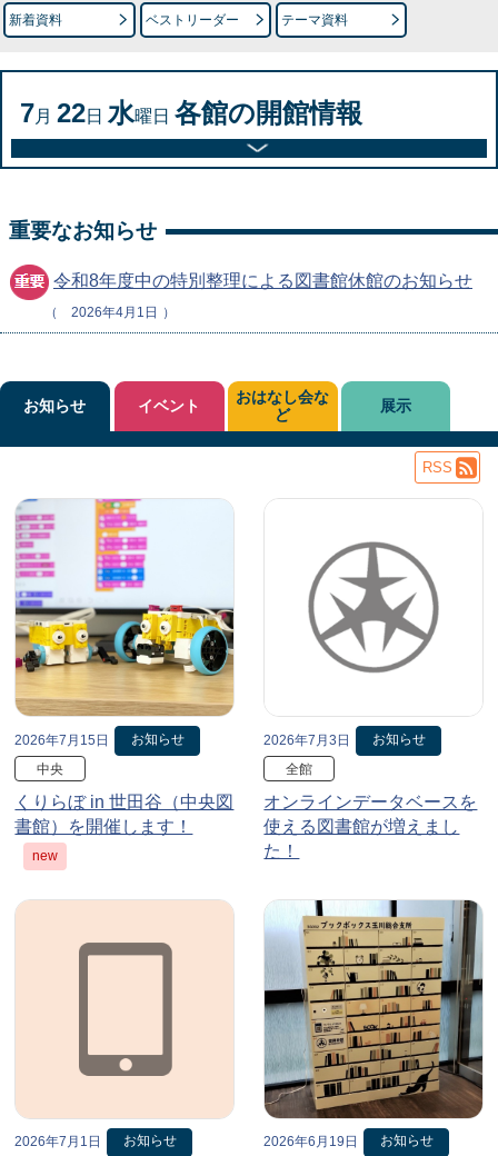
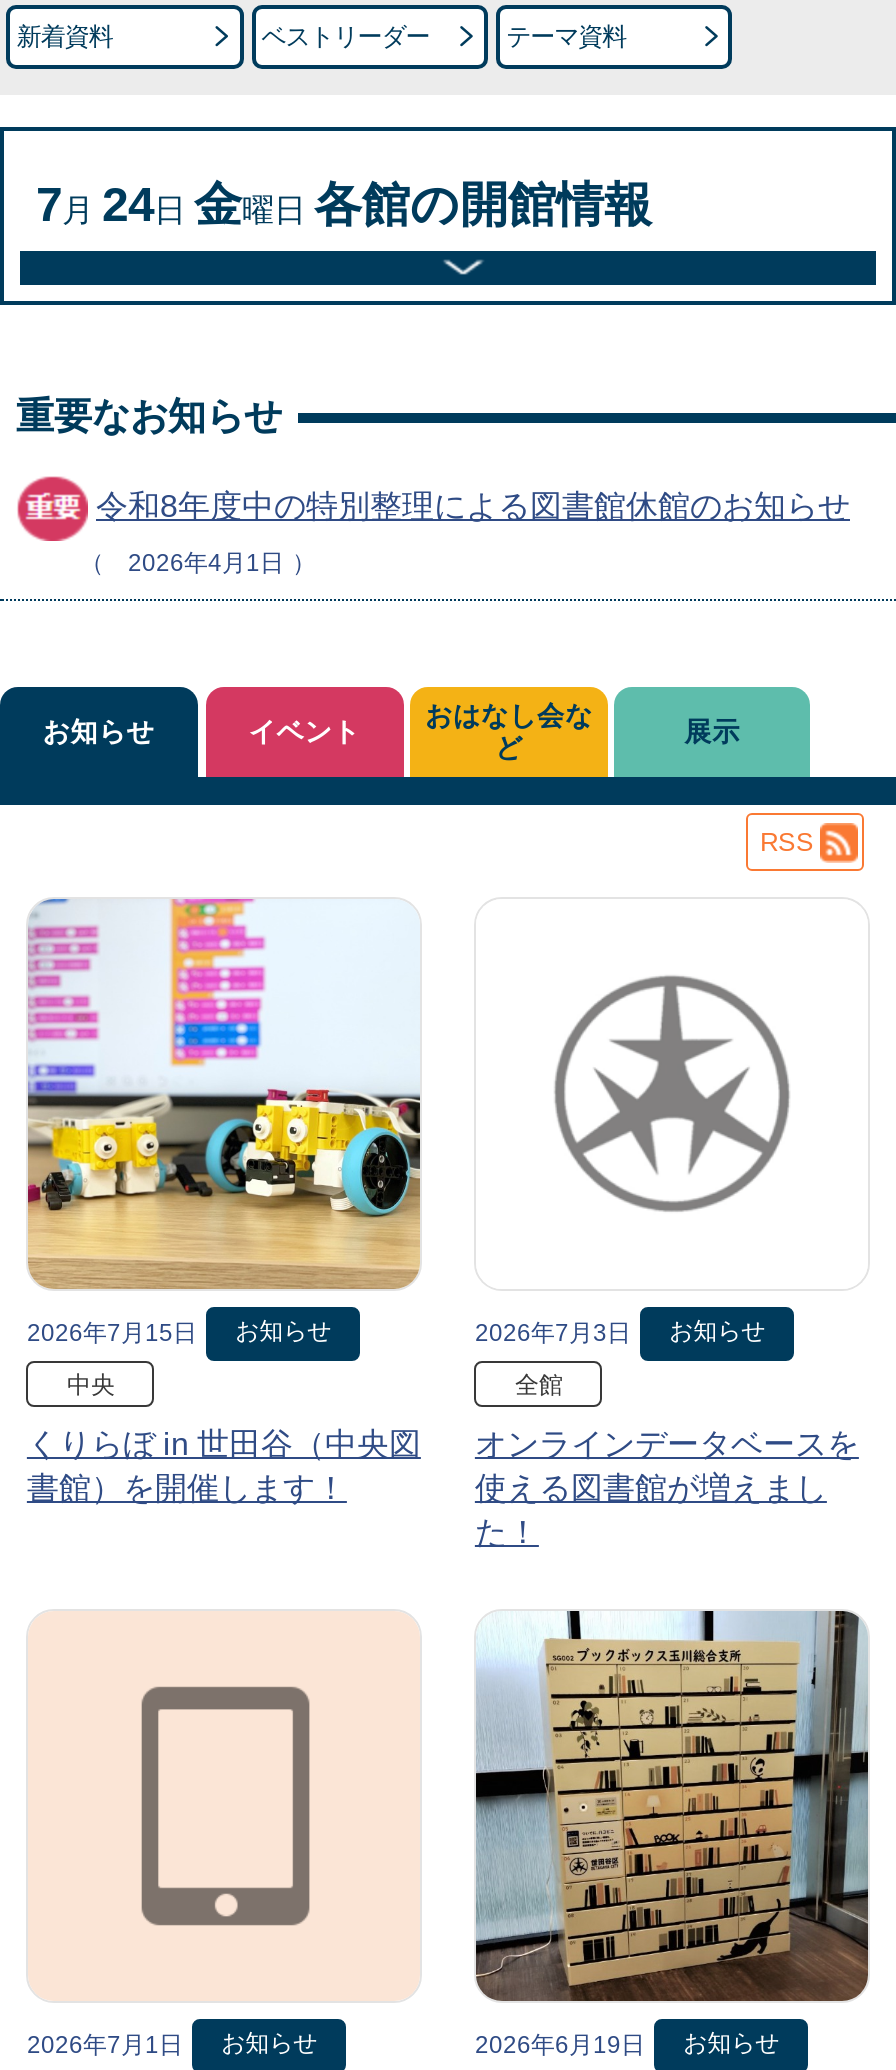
- 7月22日水曜日各館の開館情報
+ 7月24日金曜日各館の開館情報

- new
